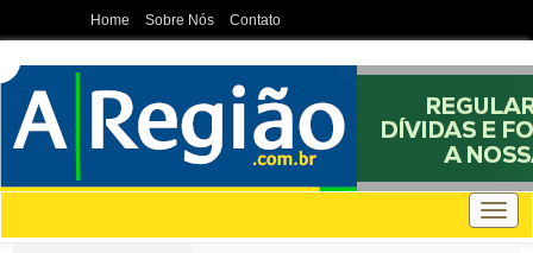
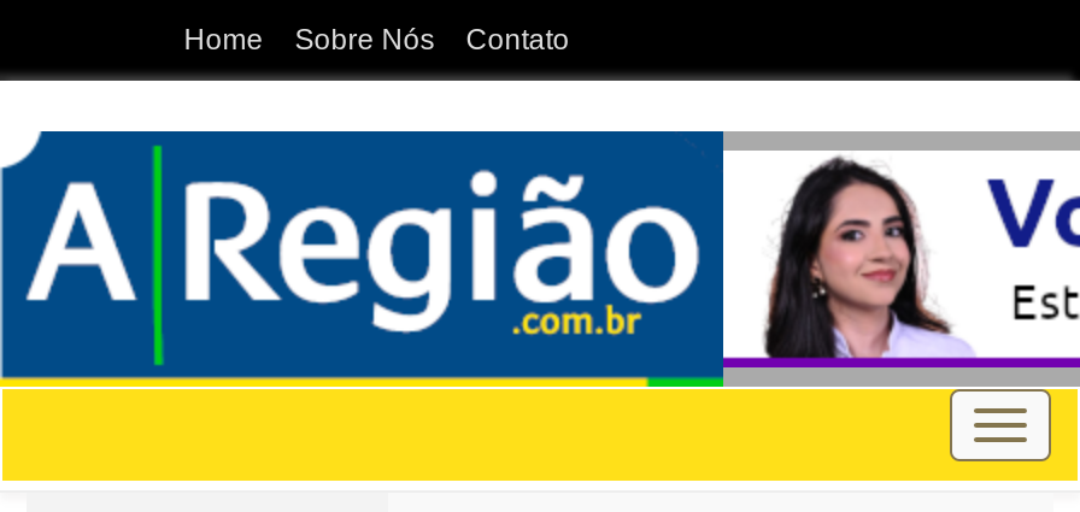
- [image]
+ [image]
